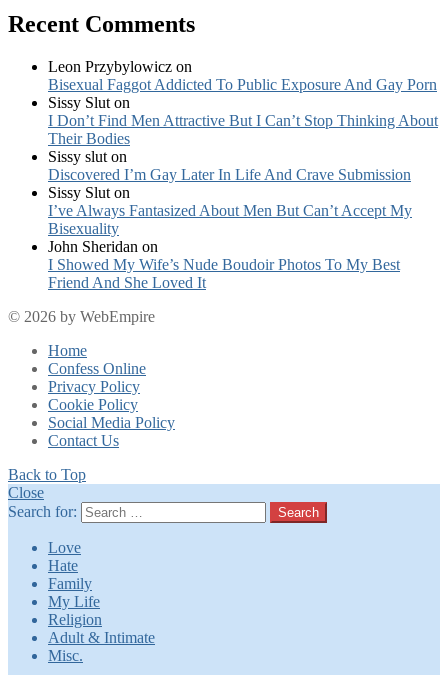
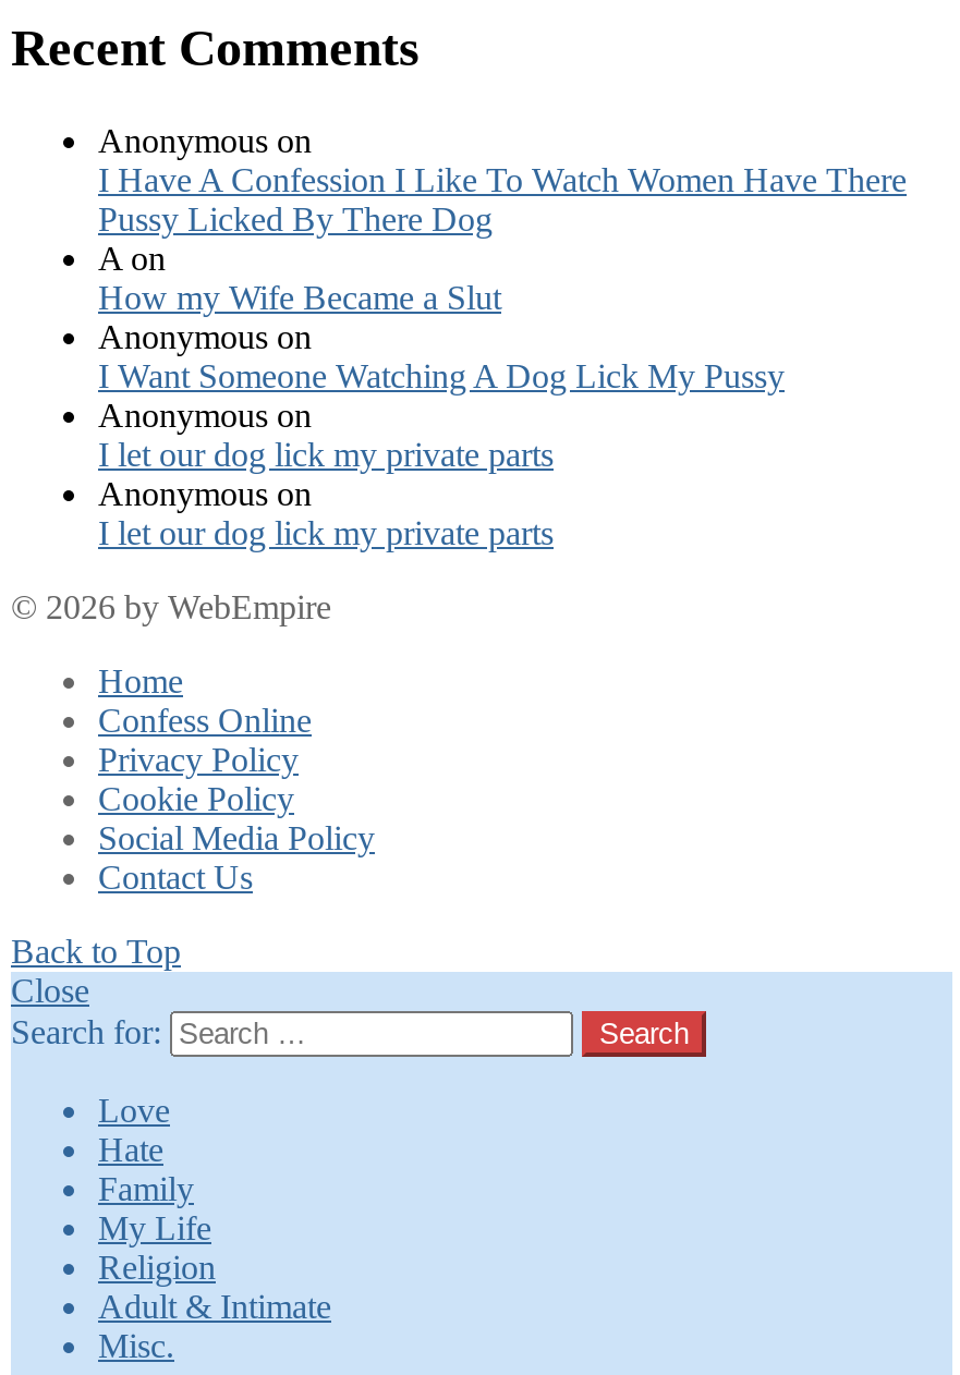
- Leon Przybylowicz on
- Bisexual Faggot Addicted To Public Exposure And Gay Porn
- Sissy Slut on
- I Don’t Find Men Attractive But I Can’t Stop Thinking About
- Their Bodies
- Sissy slut on
- Discovered I’m Gay Later In Life And Crave Submission
- Sissy Slut on
- I’ve Always Fantasized About Men But Can’t Accept My
- Bisexuality
- John Sheridan on
- I Showed My Wife’s Nude Boudoir Photos To My Best
- Friend And She Loved It
+ Anonymous on
+ I Have A Confession I Like To Watch Women Have There
+ Pussy Licked By There Dog
+ A on
+ How my Wife Became a Slut
+ Anonymous on
+ I Want Someone Watching A Dog Lick My Pussy
+ Anonymous on
+ I let our dog lick my private parts
+ Anonymous on
+ I let our dog lick my private parts
